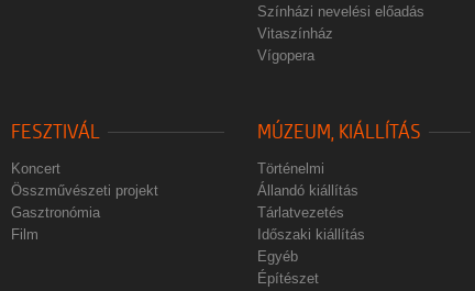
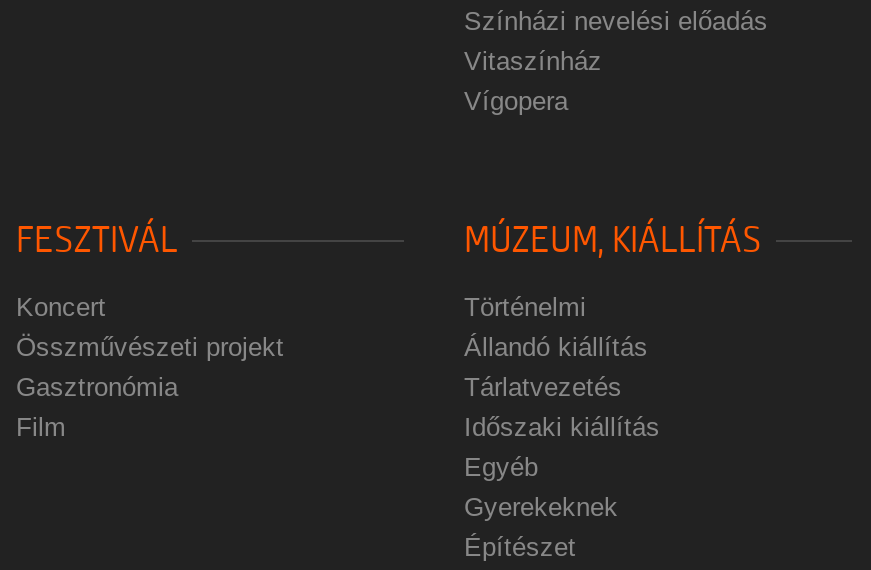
+ Gyerekeknek
